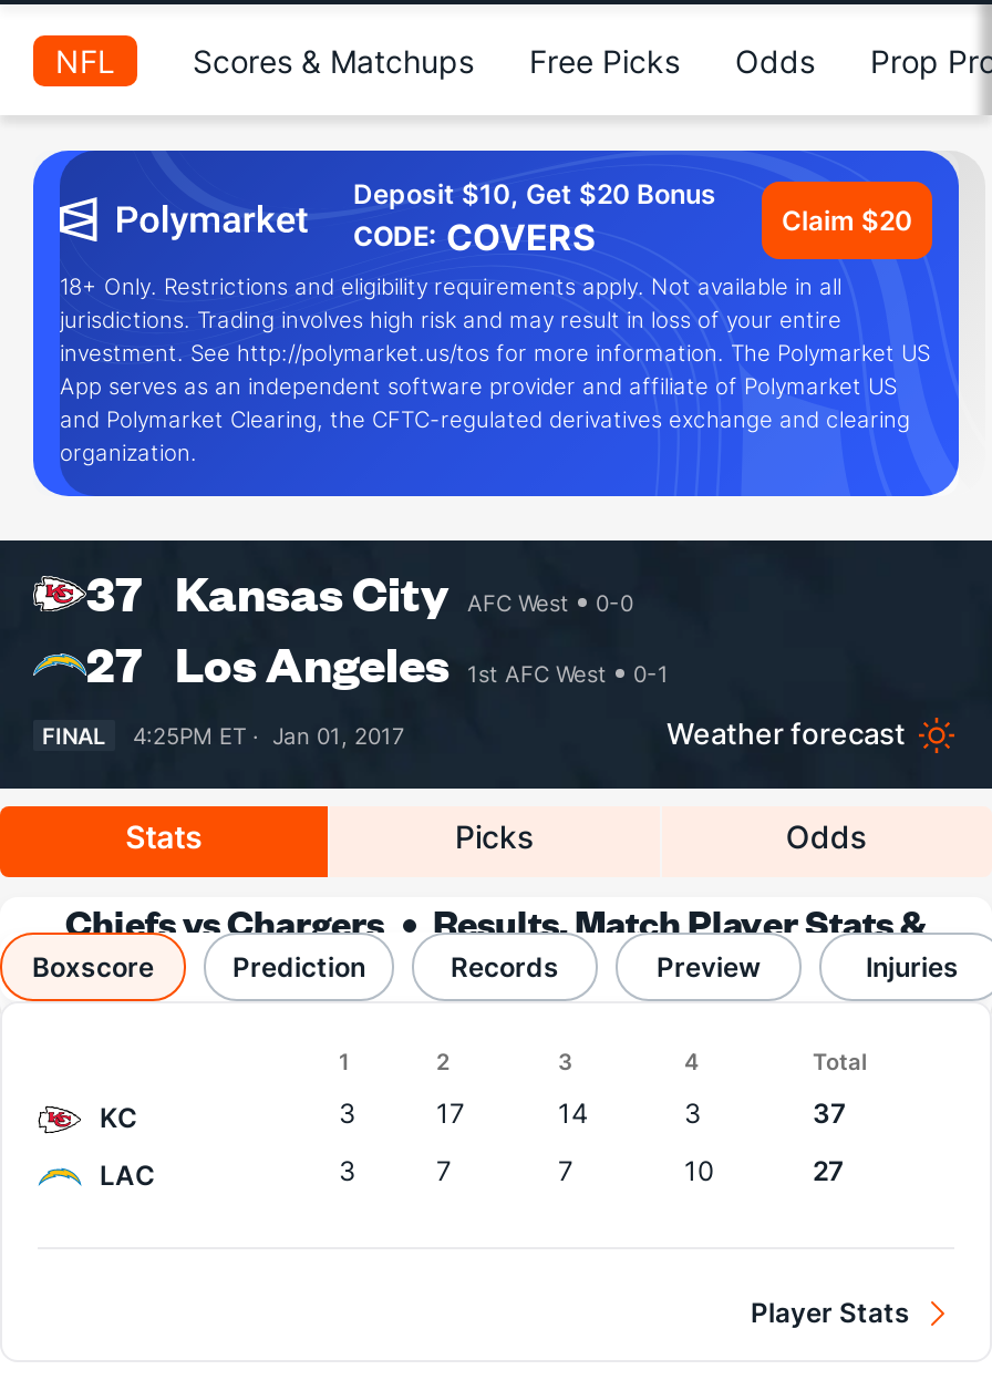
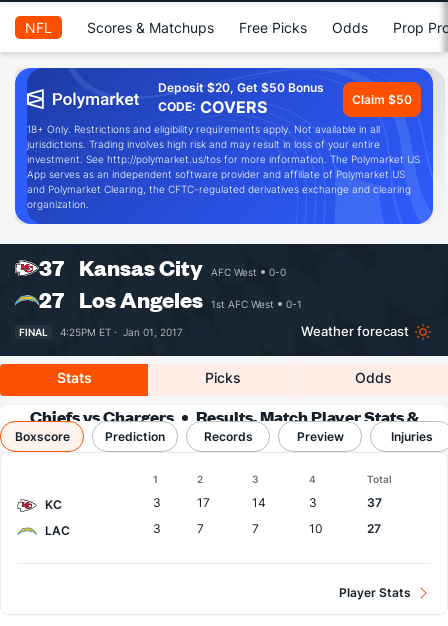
- Deposit $10, Get $20 Bonus
+ Deposit $20, Get $50 Bonus

- Claim $20
+ Claim $50
